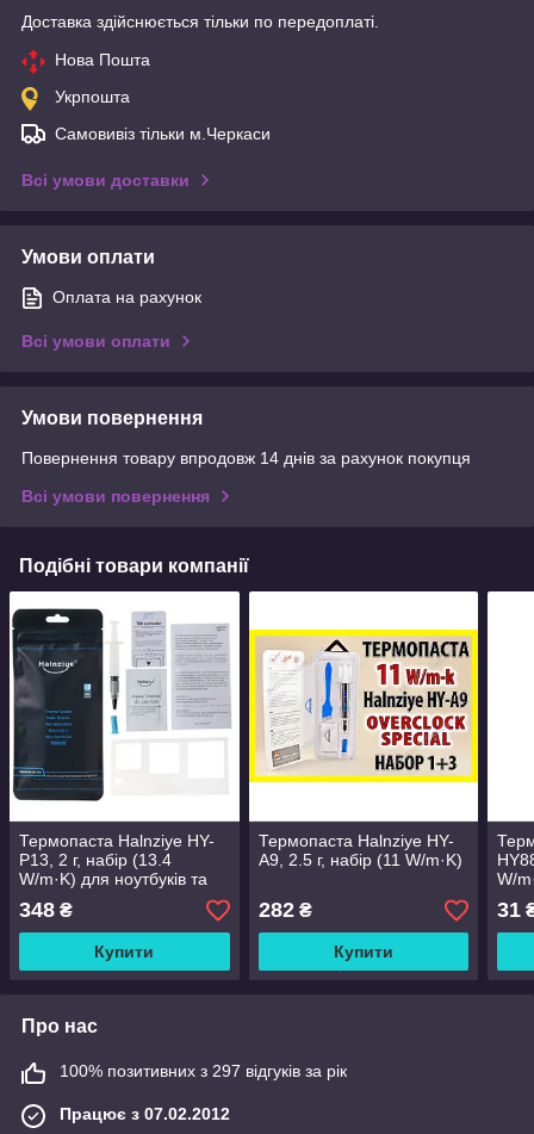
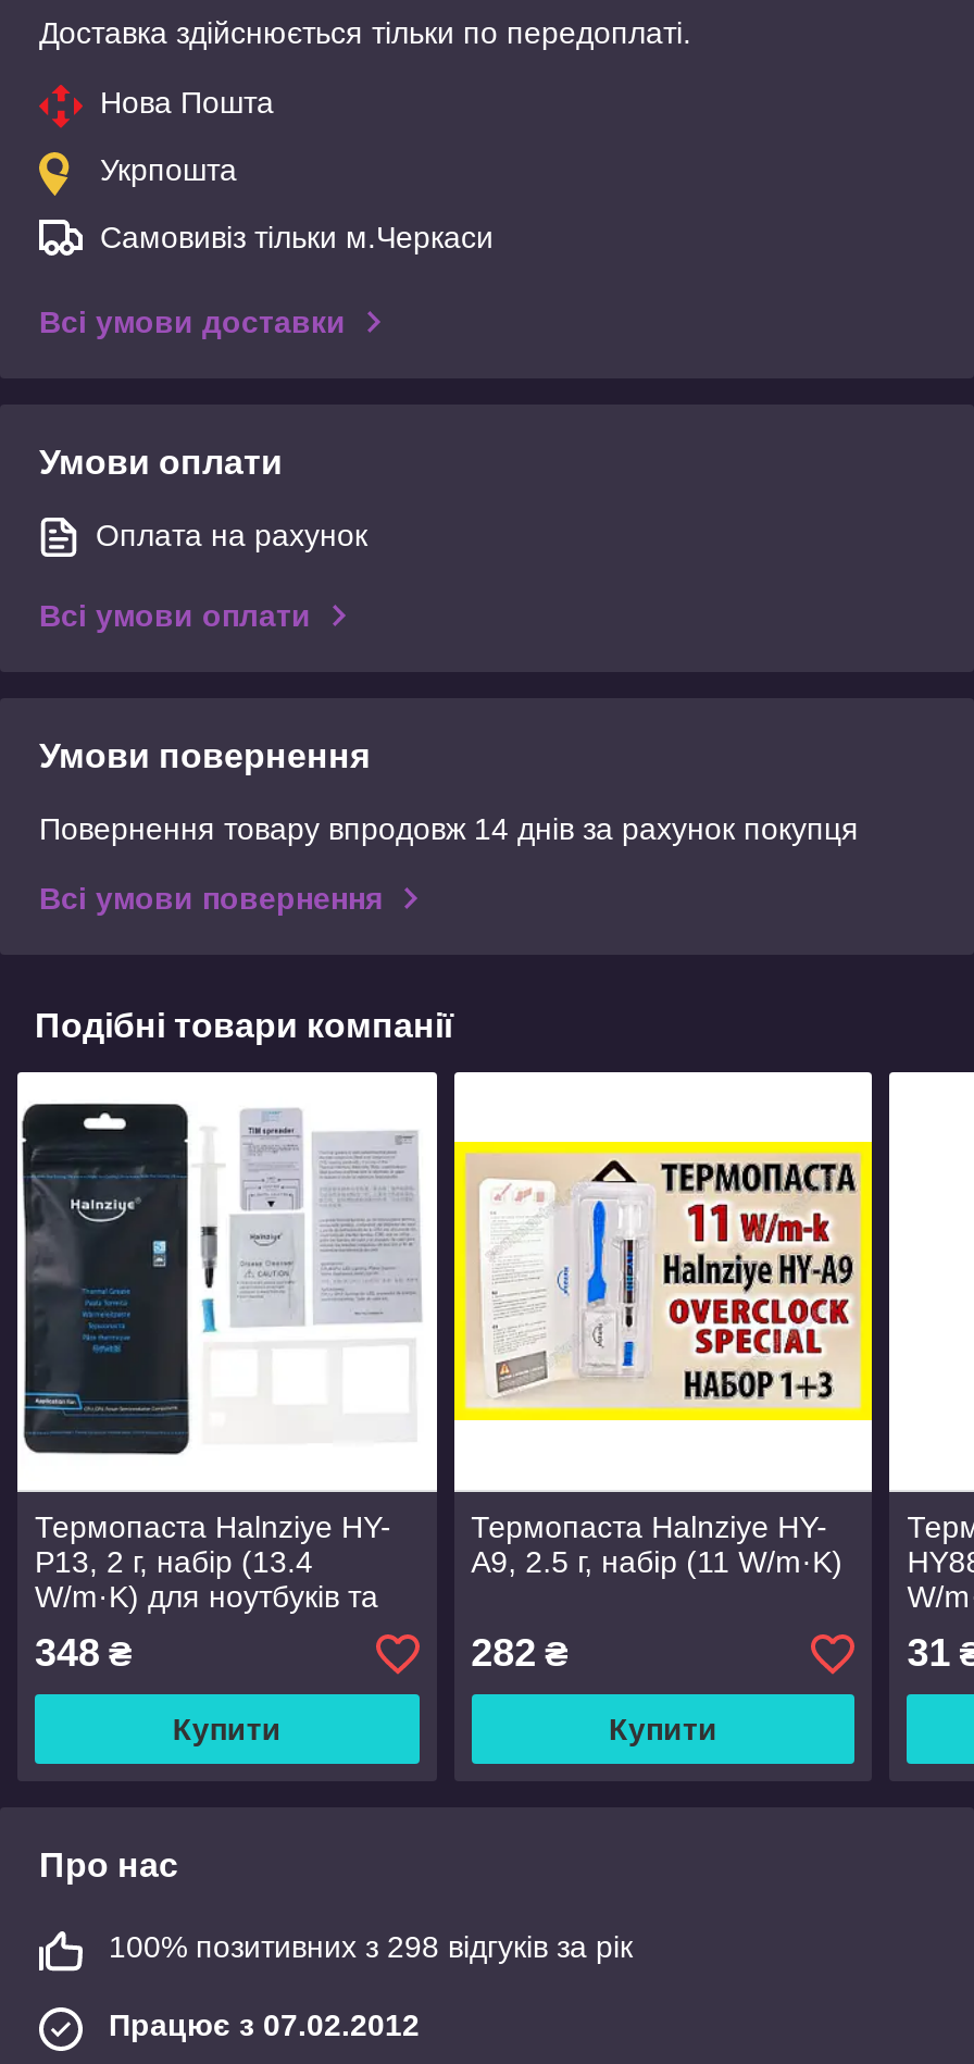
- 100% позитивних з 297 відгуків за рік
+ 100% позитивних з 298 відгуків за рік
